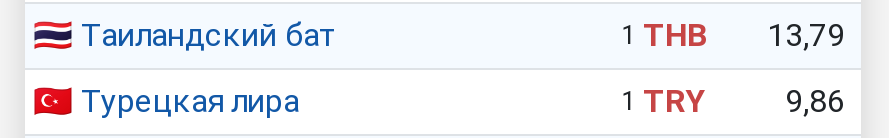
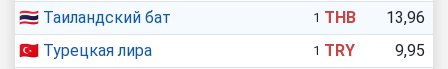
- 1 THB 13,79
+ 1 THB 13,96

- 9,86
+ 9,95
